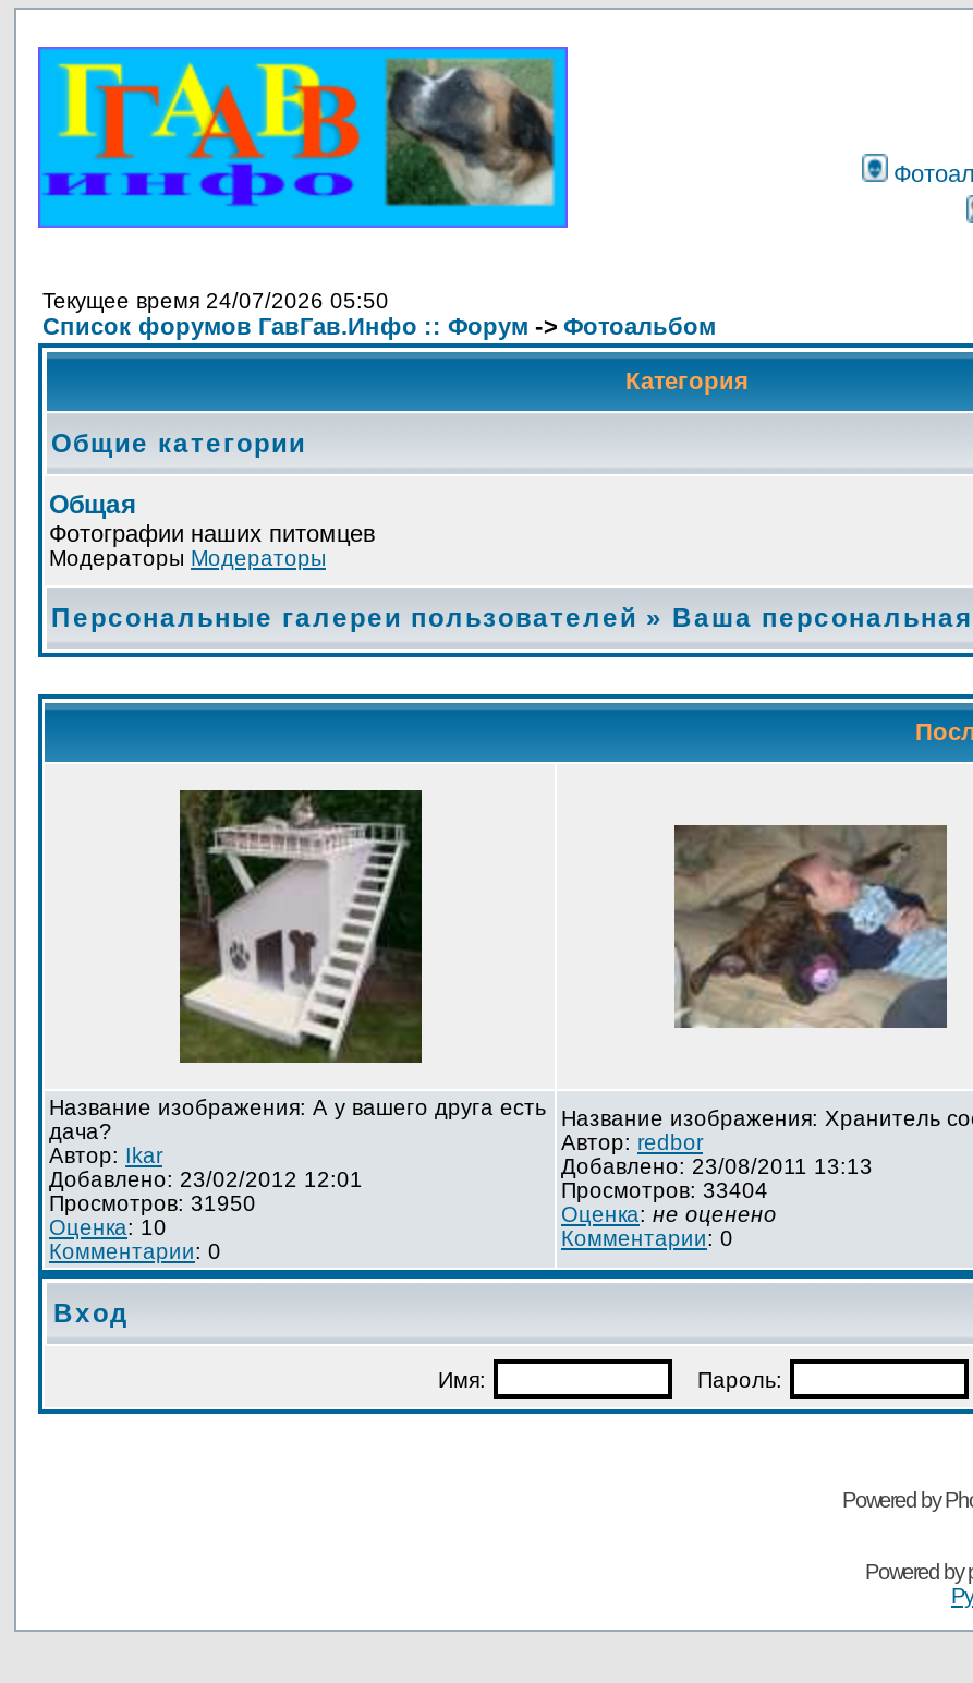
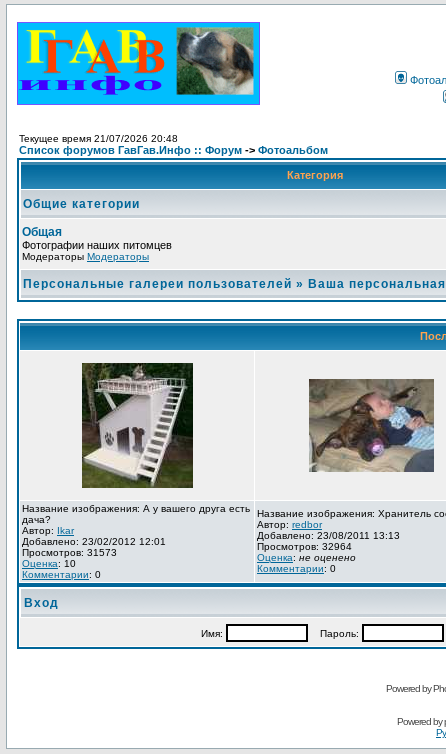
- Текущее время 24/07/2026 05:50
+ Текущее время 21/07/2026 20:48

- Просмотров: 33404
+ Просмотров: 32964

- Просмотров: 31950
+ Просмотров: 31573
